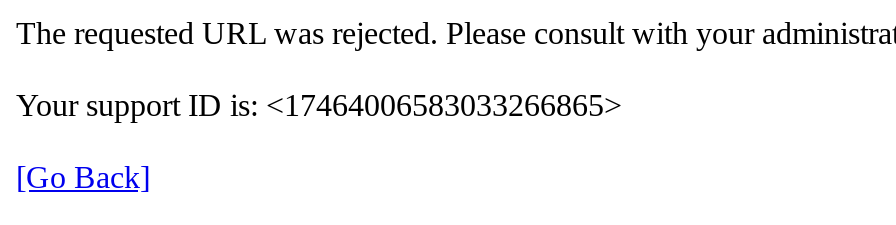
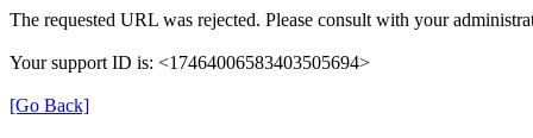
- Your support ID is: <17464006583033266865>
+ Your support ID is: <17464006583403505694>
